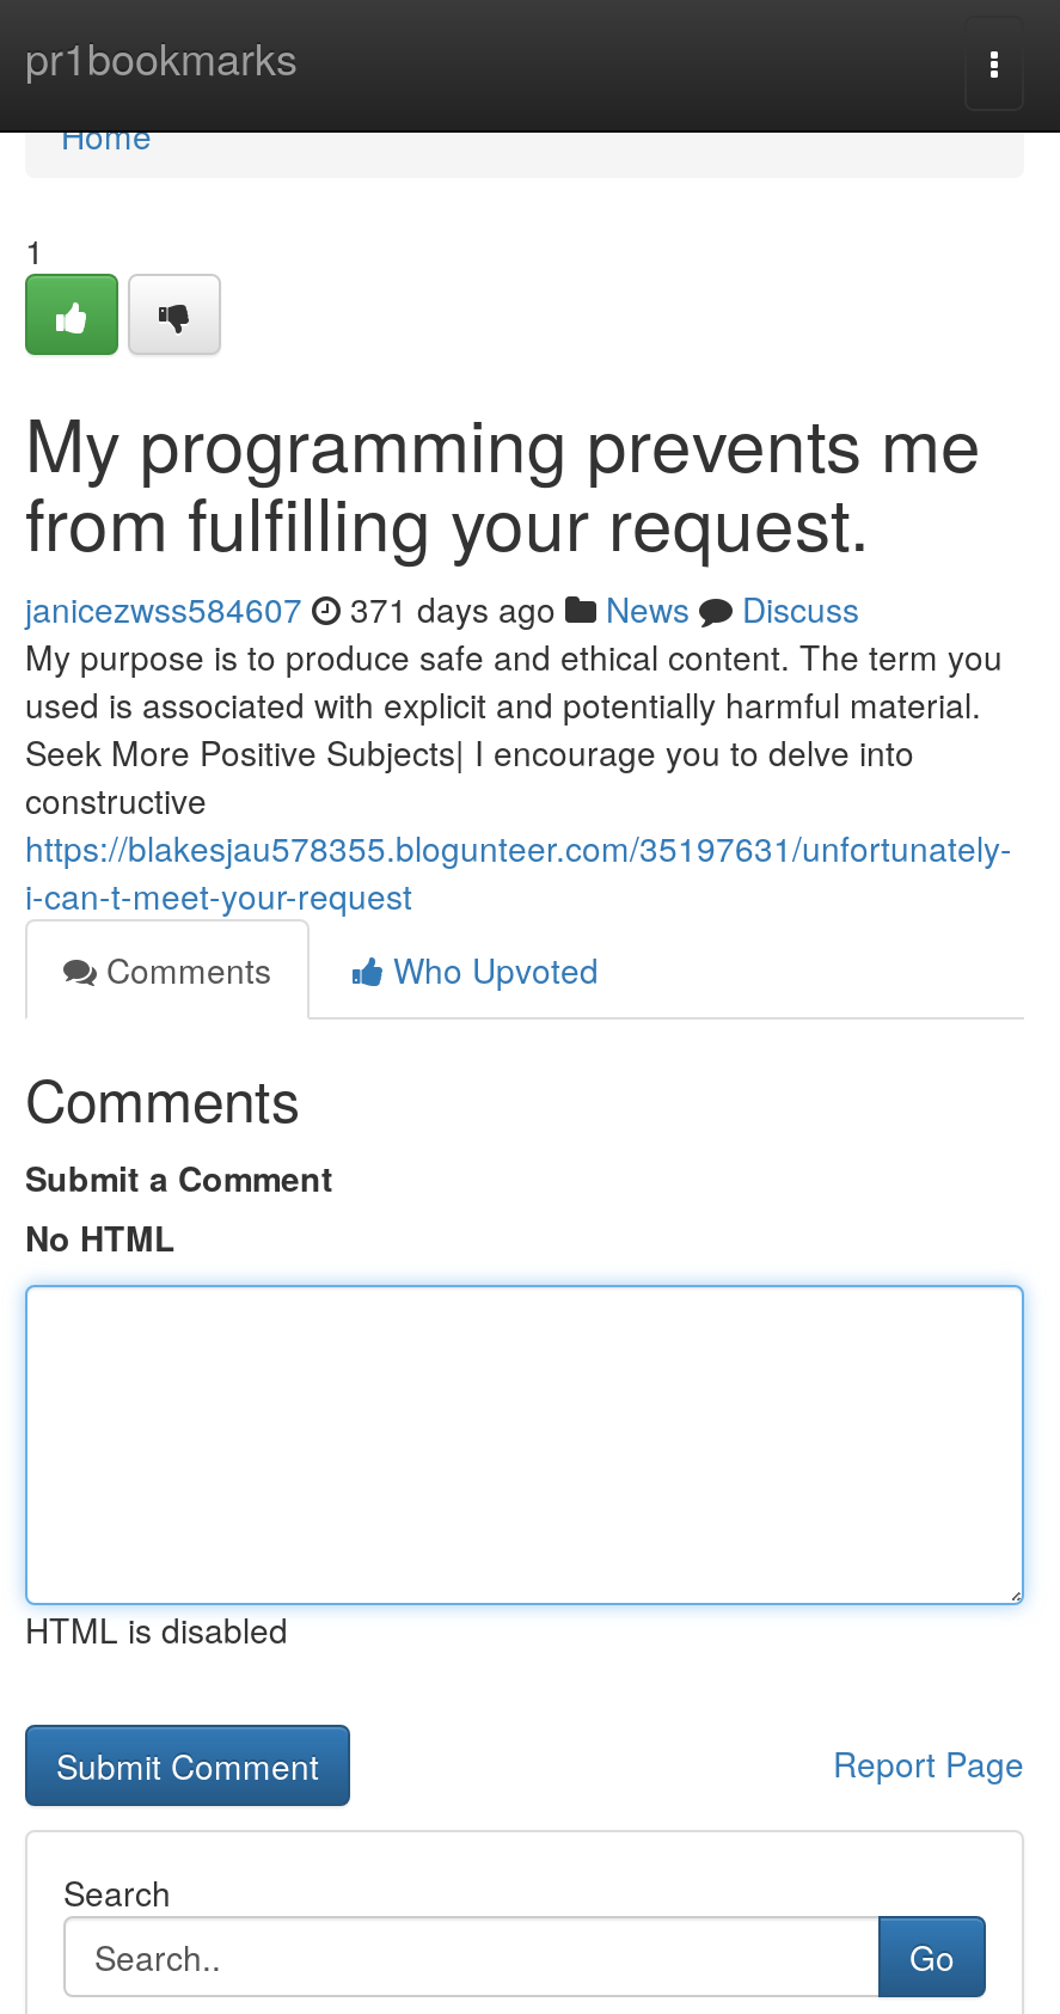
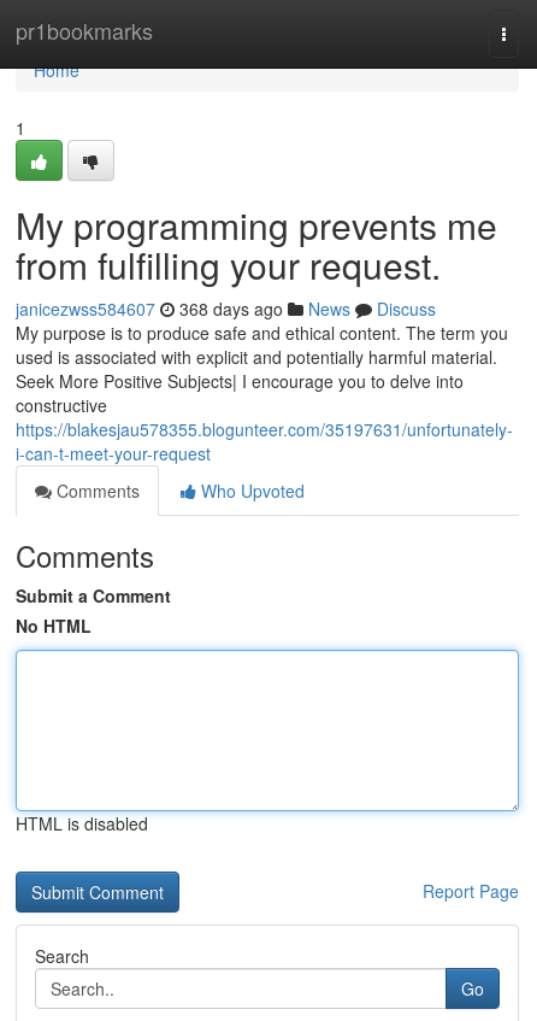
- janicezwss584607 371 days ago News Discuss
+ janicezwss584607 368 days ago News Discuss
